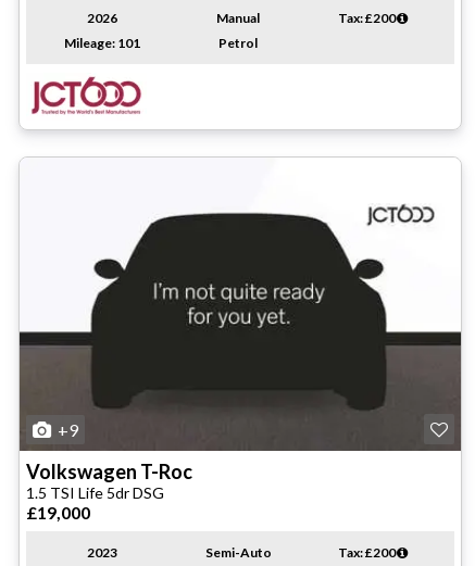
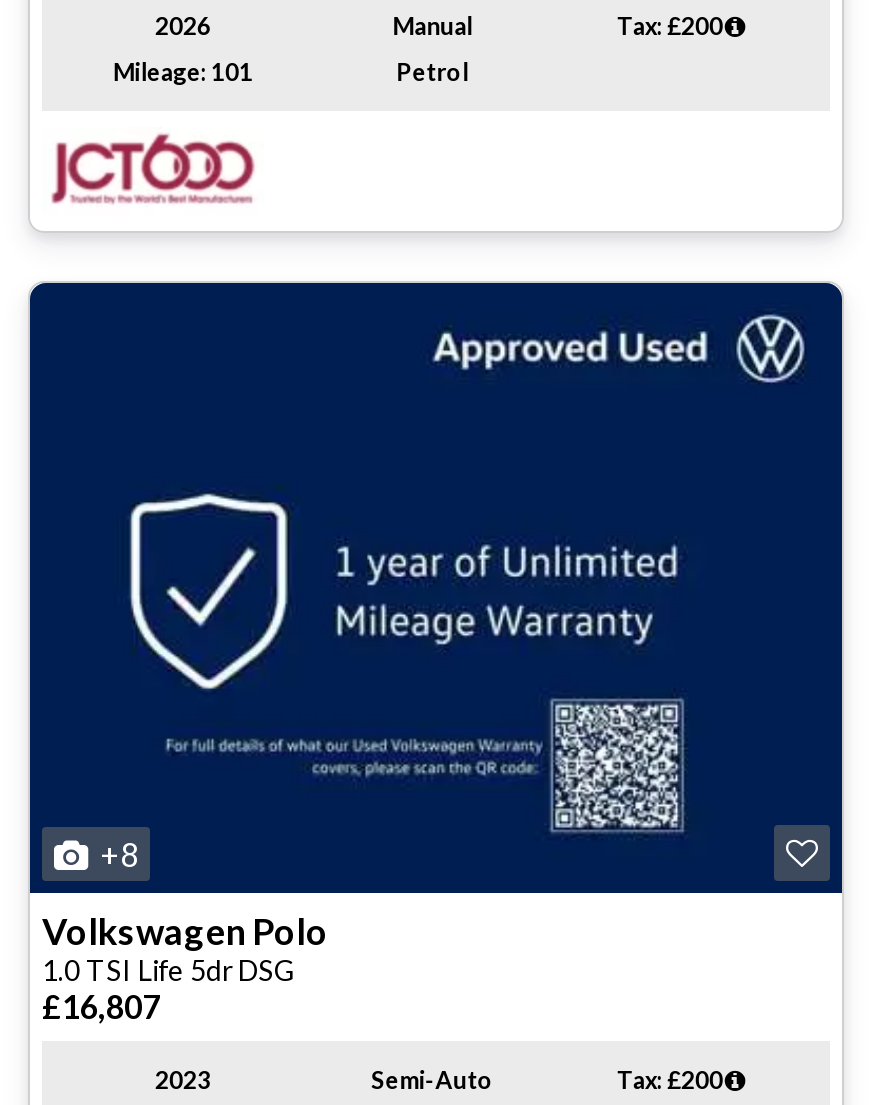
- [image]
- +9
+ [image]
+ +8

- Volkswagen T-Roc
+ Volkswagen Polo

- 1.5 TSI Life 5dr DSG
+ 1.0 TSI Life 5dr DSG

- £19,000
+ £16,807
